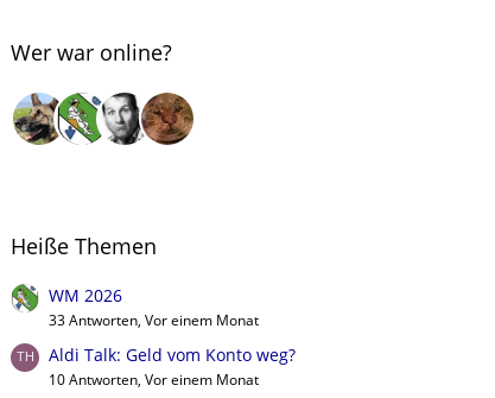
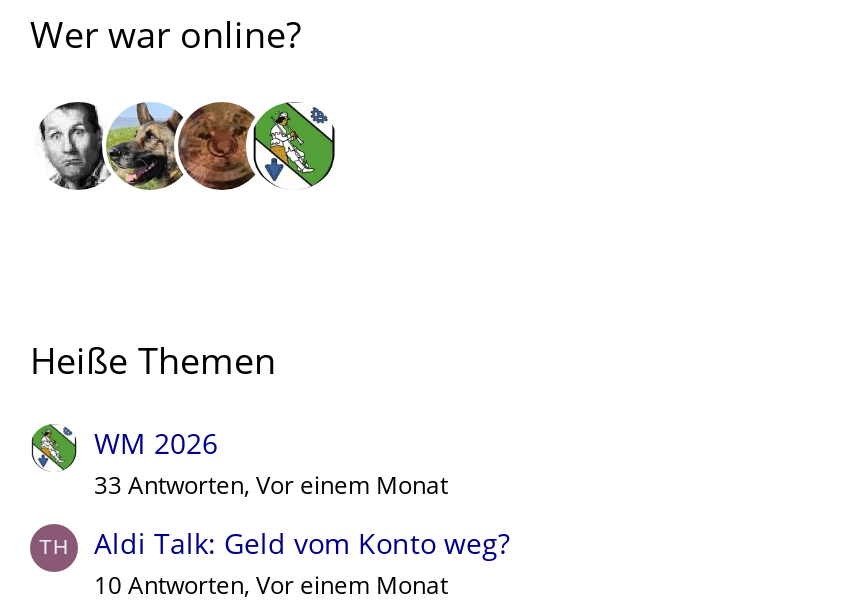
- [image]
+ [image]
